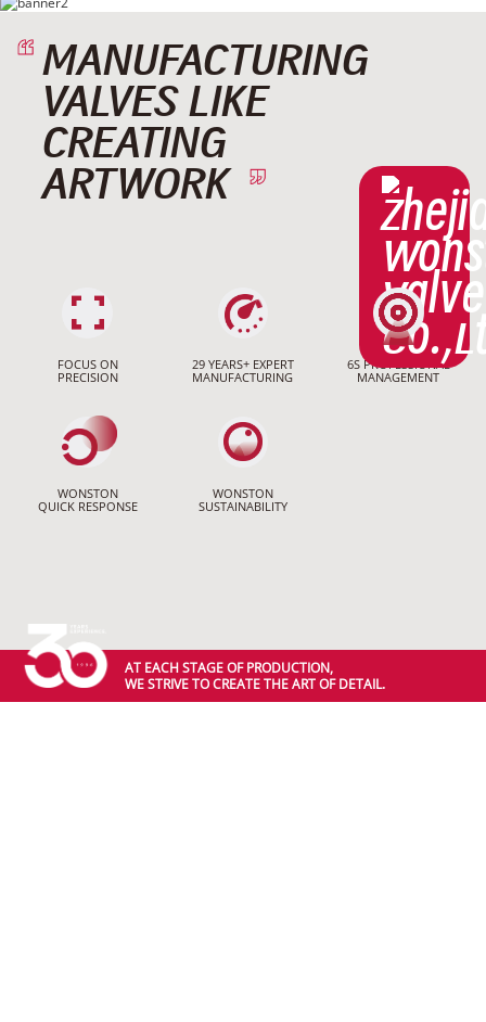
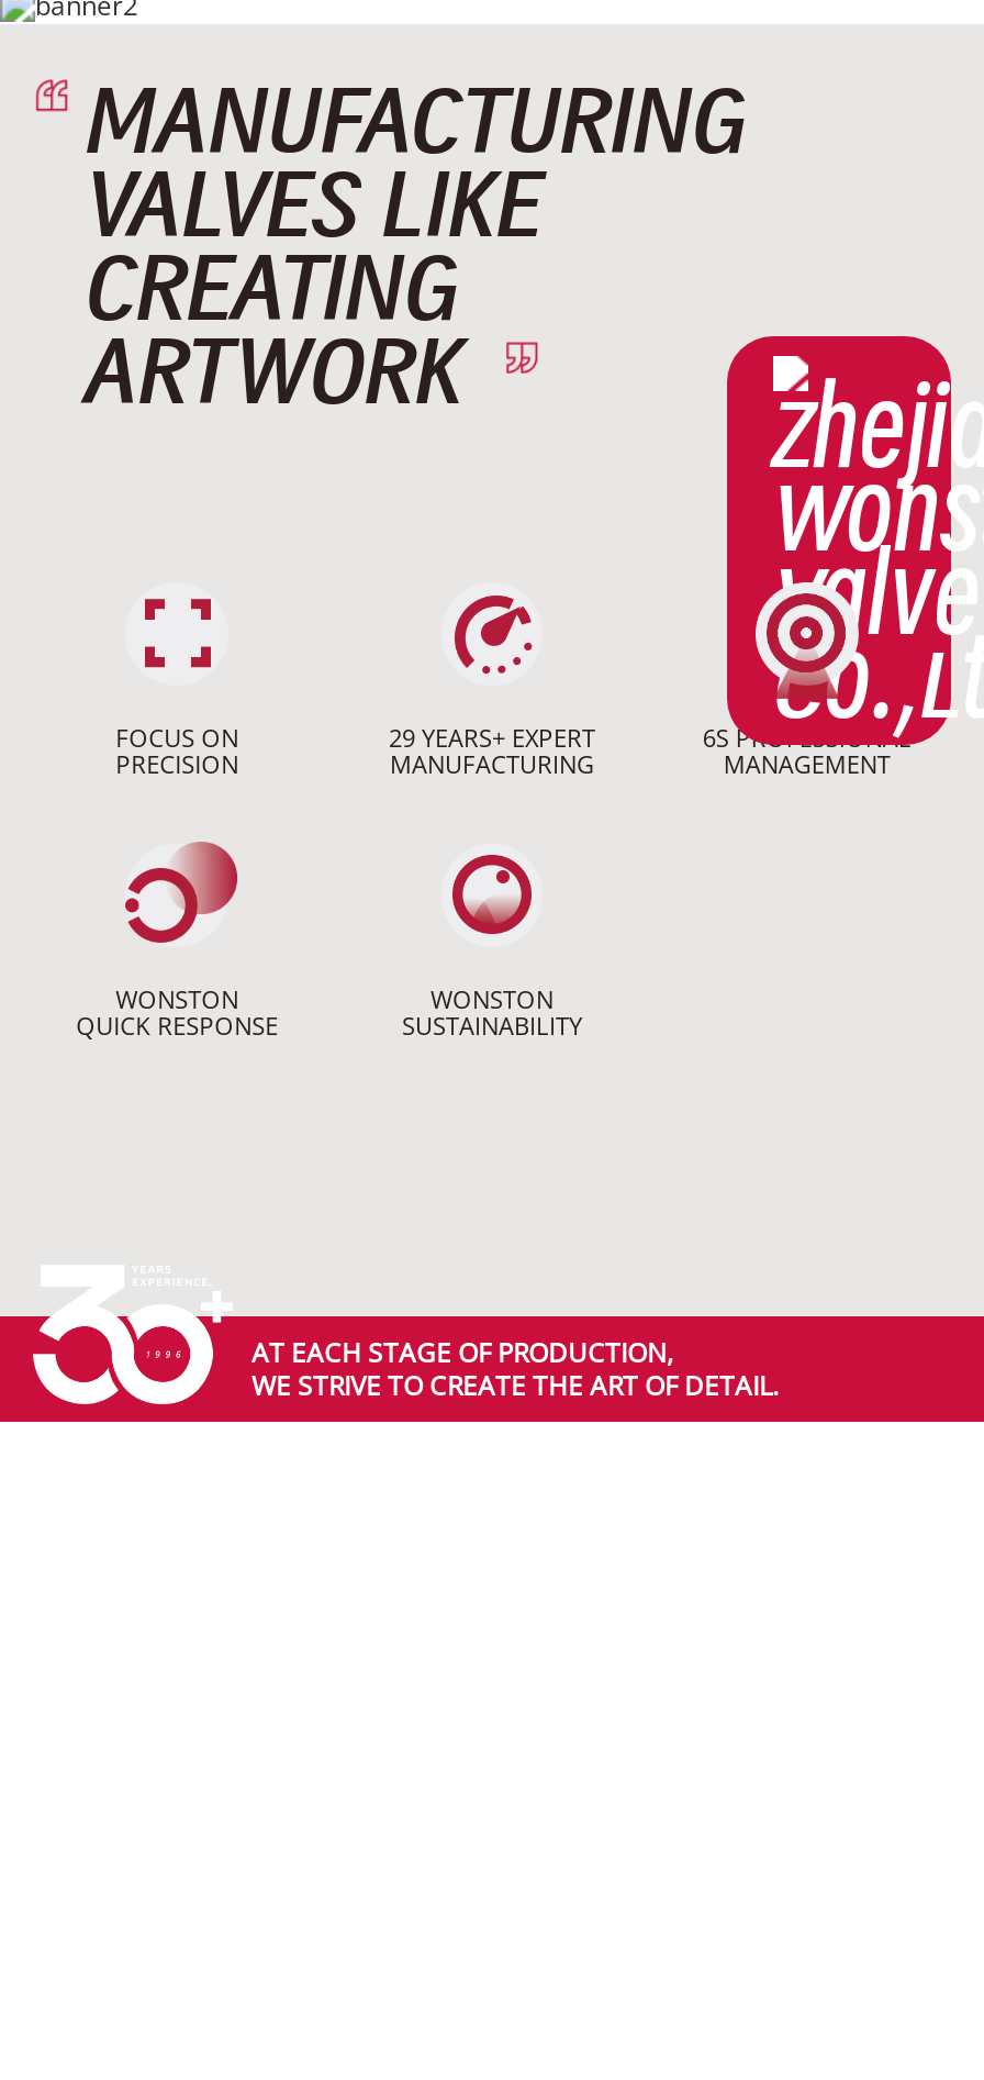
- [image]
+ [image]
